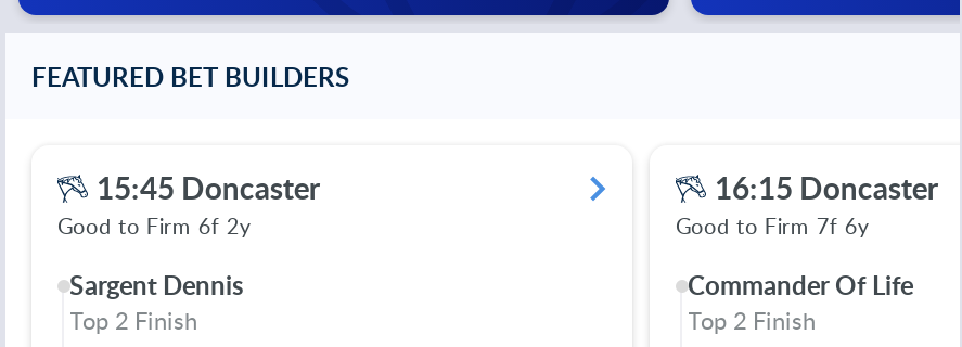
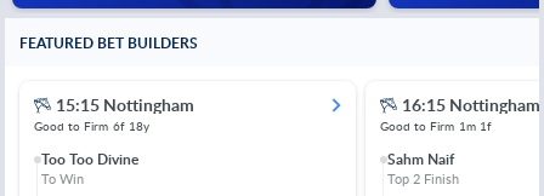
- 15:45 Doncaster
- Good to Firm 6f 2y
+ 15:15 Nottingham
+ Good to Firm 6f 18y

- 16:15 Doncaster
- Good to Firm 7f 6y
+ 16:15 Nottingham
+ Good to Firm 1m 1f

- Sargent Dennis
- Top 2 Finish
+ Too Too Divine
+ To Win

- Commander Of Life
+ Sahm Naif
